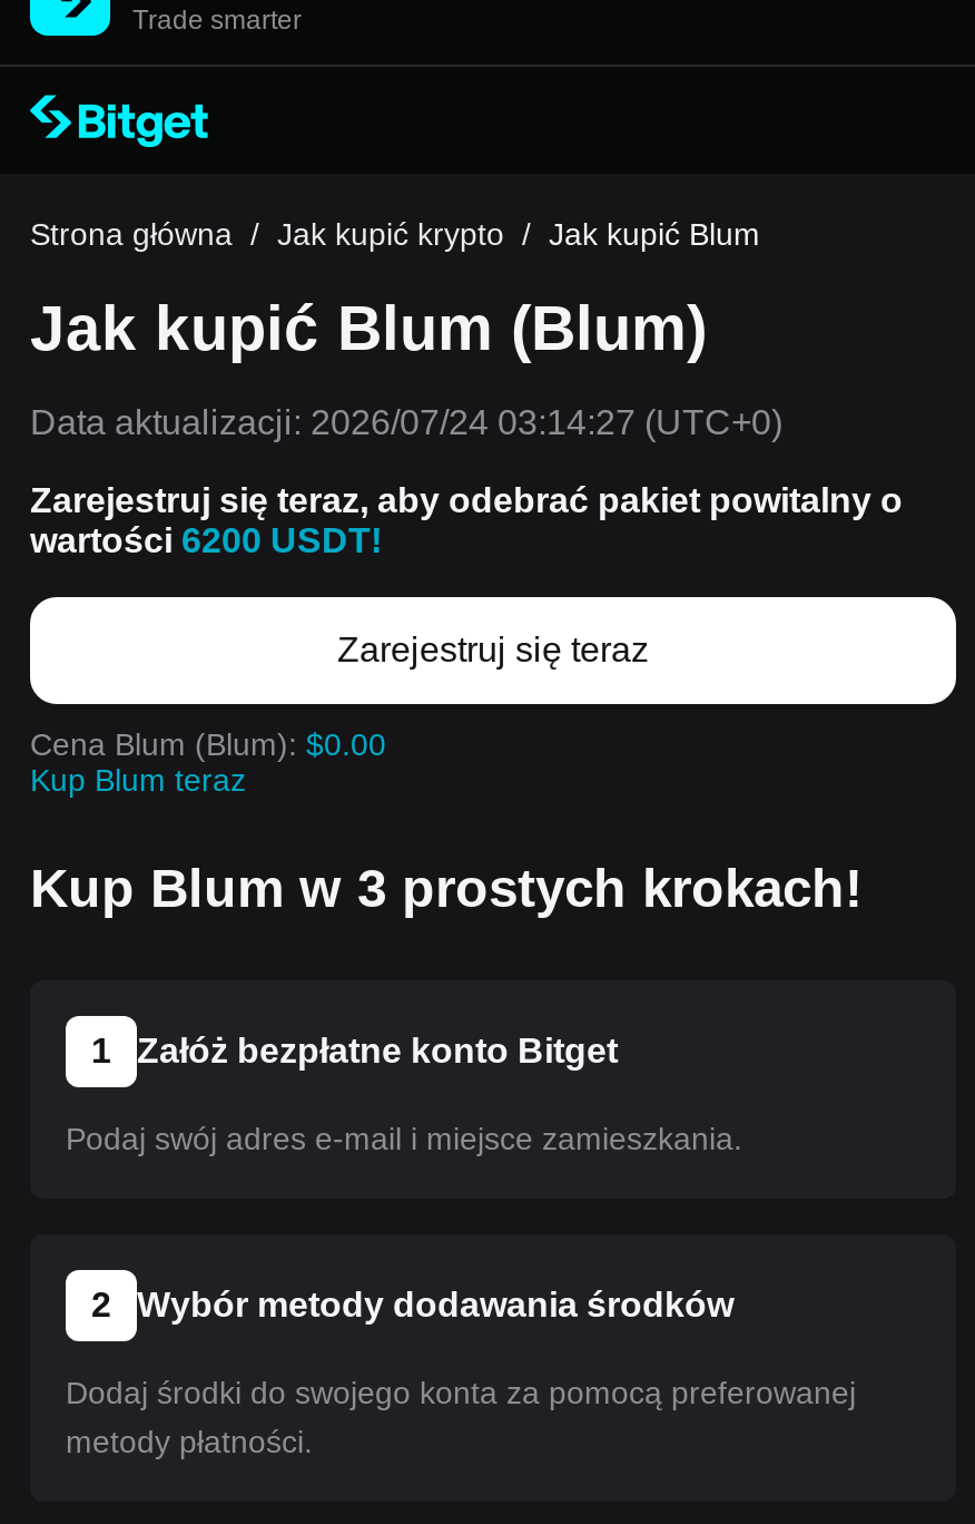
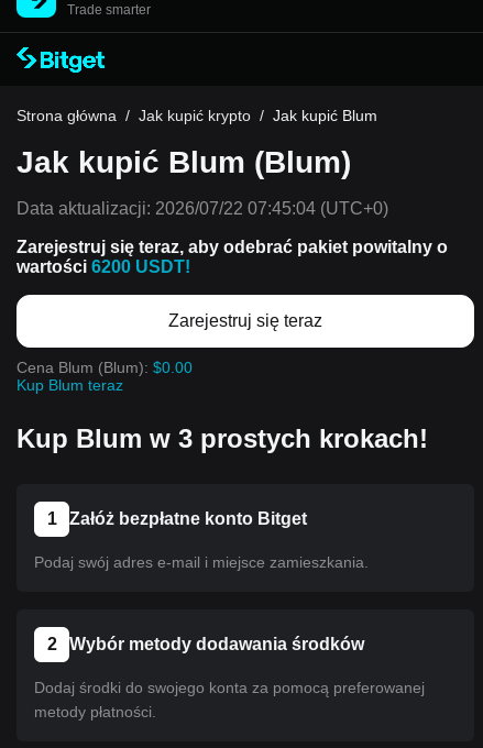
- Data aktualizacji: 2026/07/24 03:14:27 (UTC+0)
+ Data aktualizacji: 2026/07/22 07:45:04 (UTC+0)
